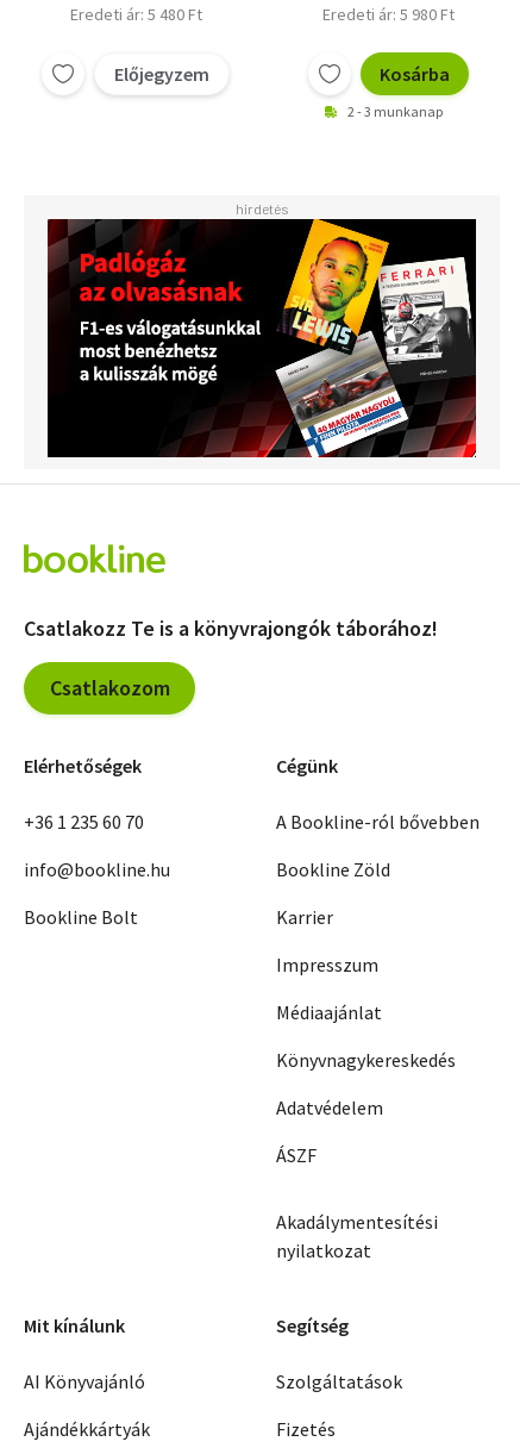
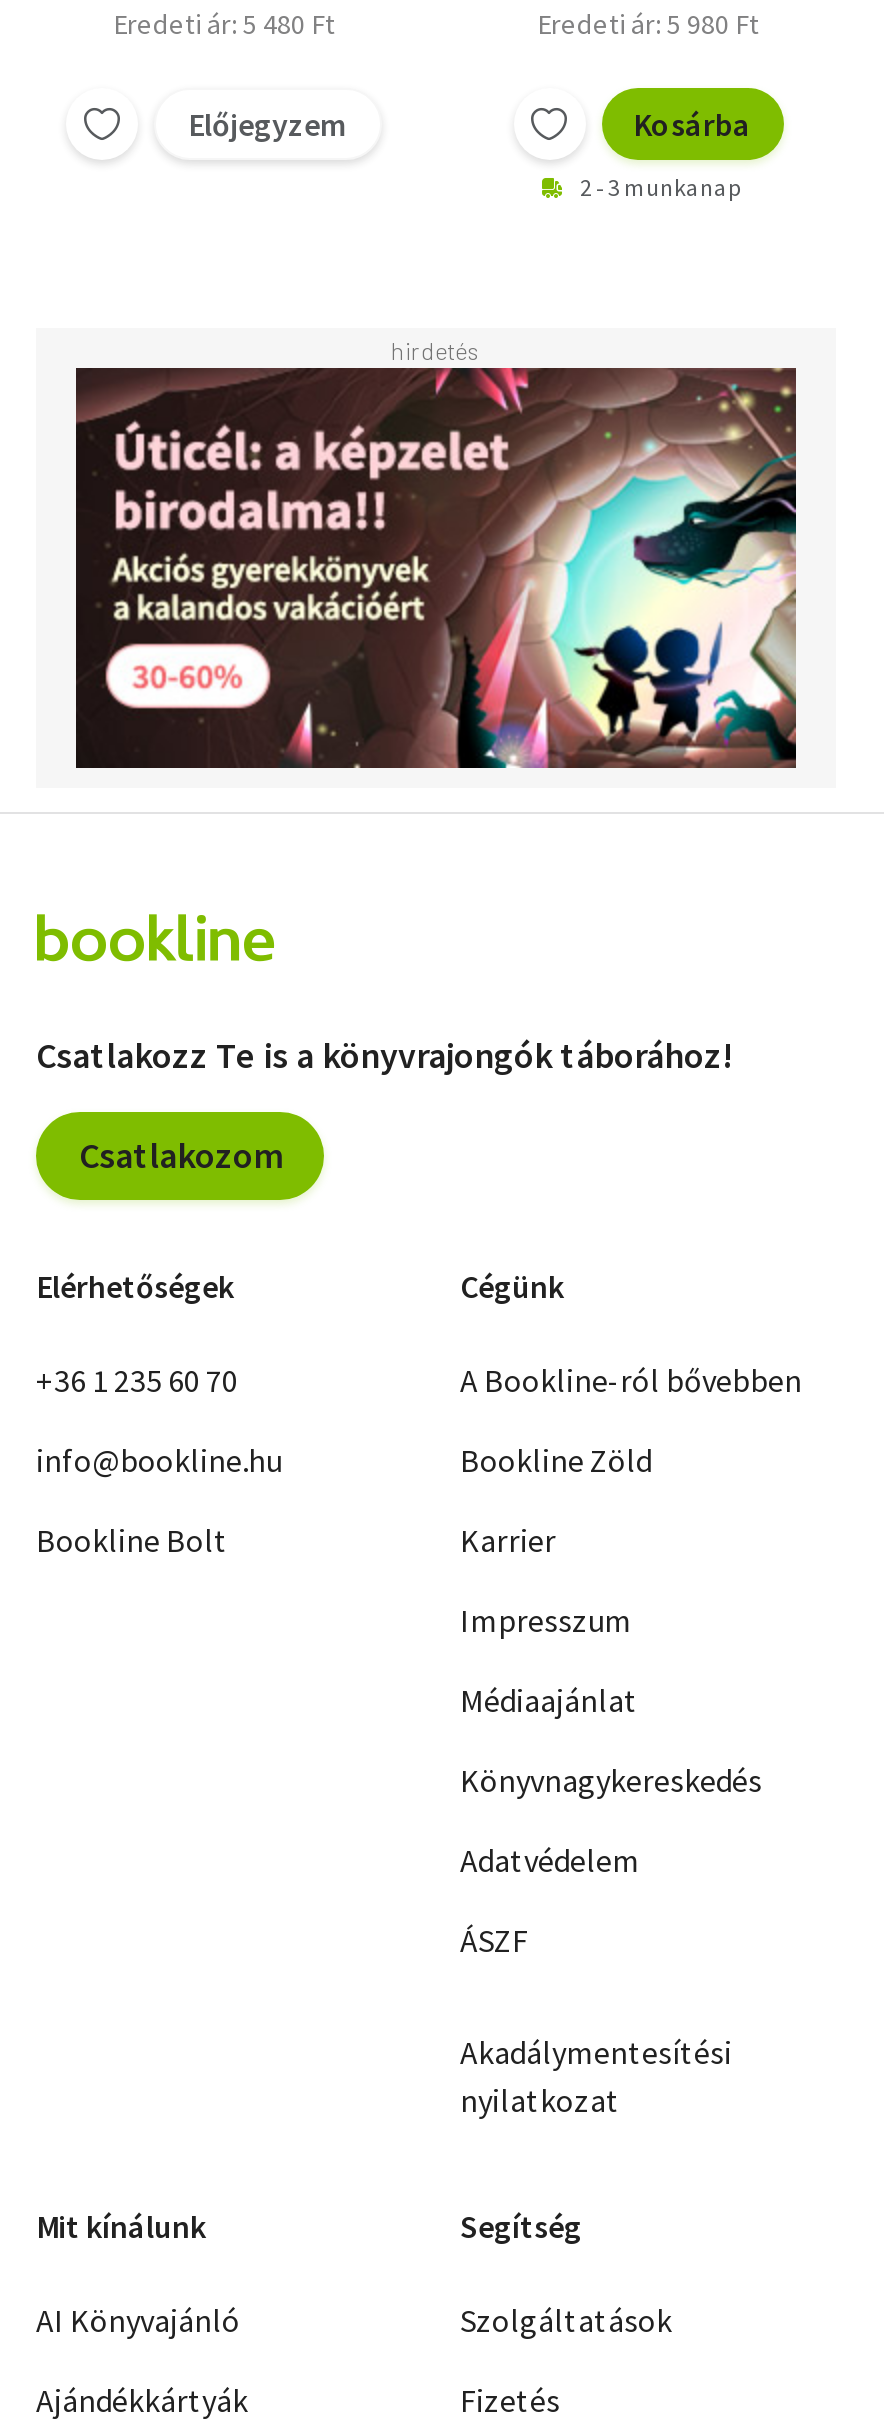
- [image]
+ [image]
